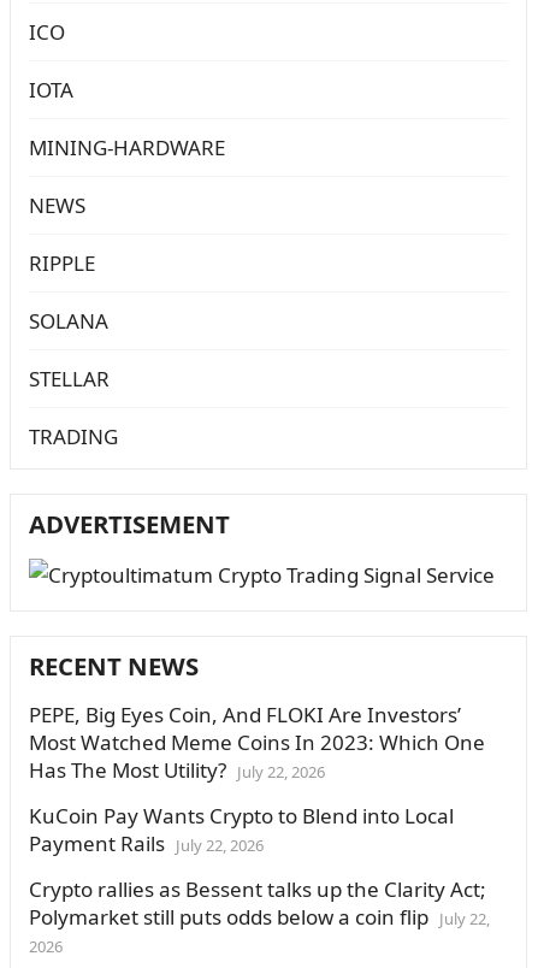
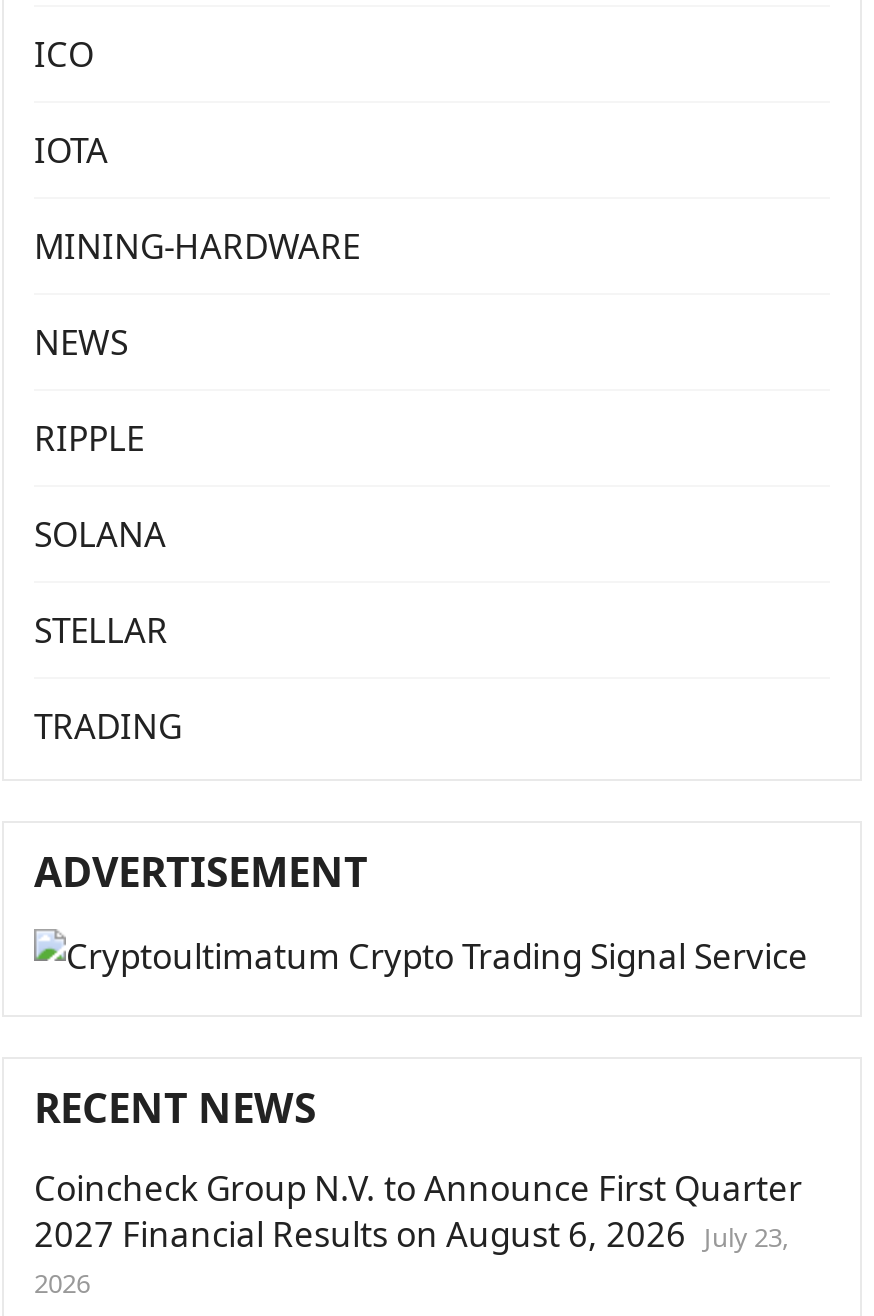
- PEPE, Big Eyes Coin, And FLOKI Are Investors’
- Most Watched Meme Coins In 2023: Which One
- Has The Most Utility? July 22, 2026
- KuCoin Pay Wants Crypto to Blend into Local
- Payment Rails July 22, 2026
- Crypto rallies as Bessent talks up the Clarity Act;
- Polymarket still puts odds below a coin flip July 22,
+ Coincheck Group N.V. to Announce First Quarter
+ 2027 Financial Results on August 6, 2026 July 23,
